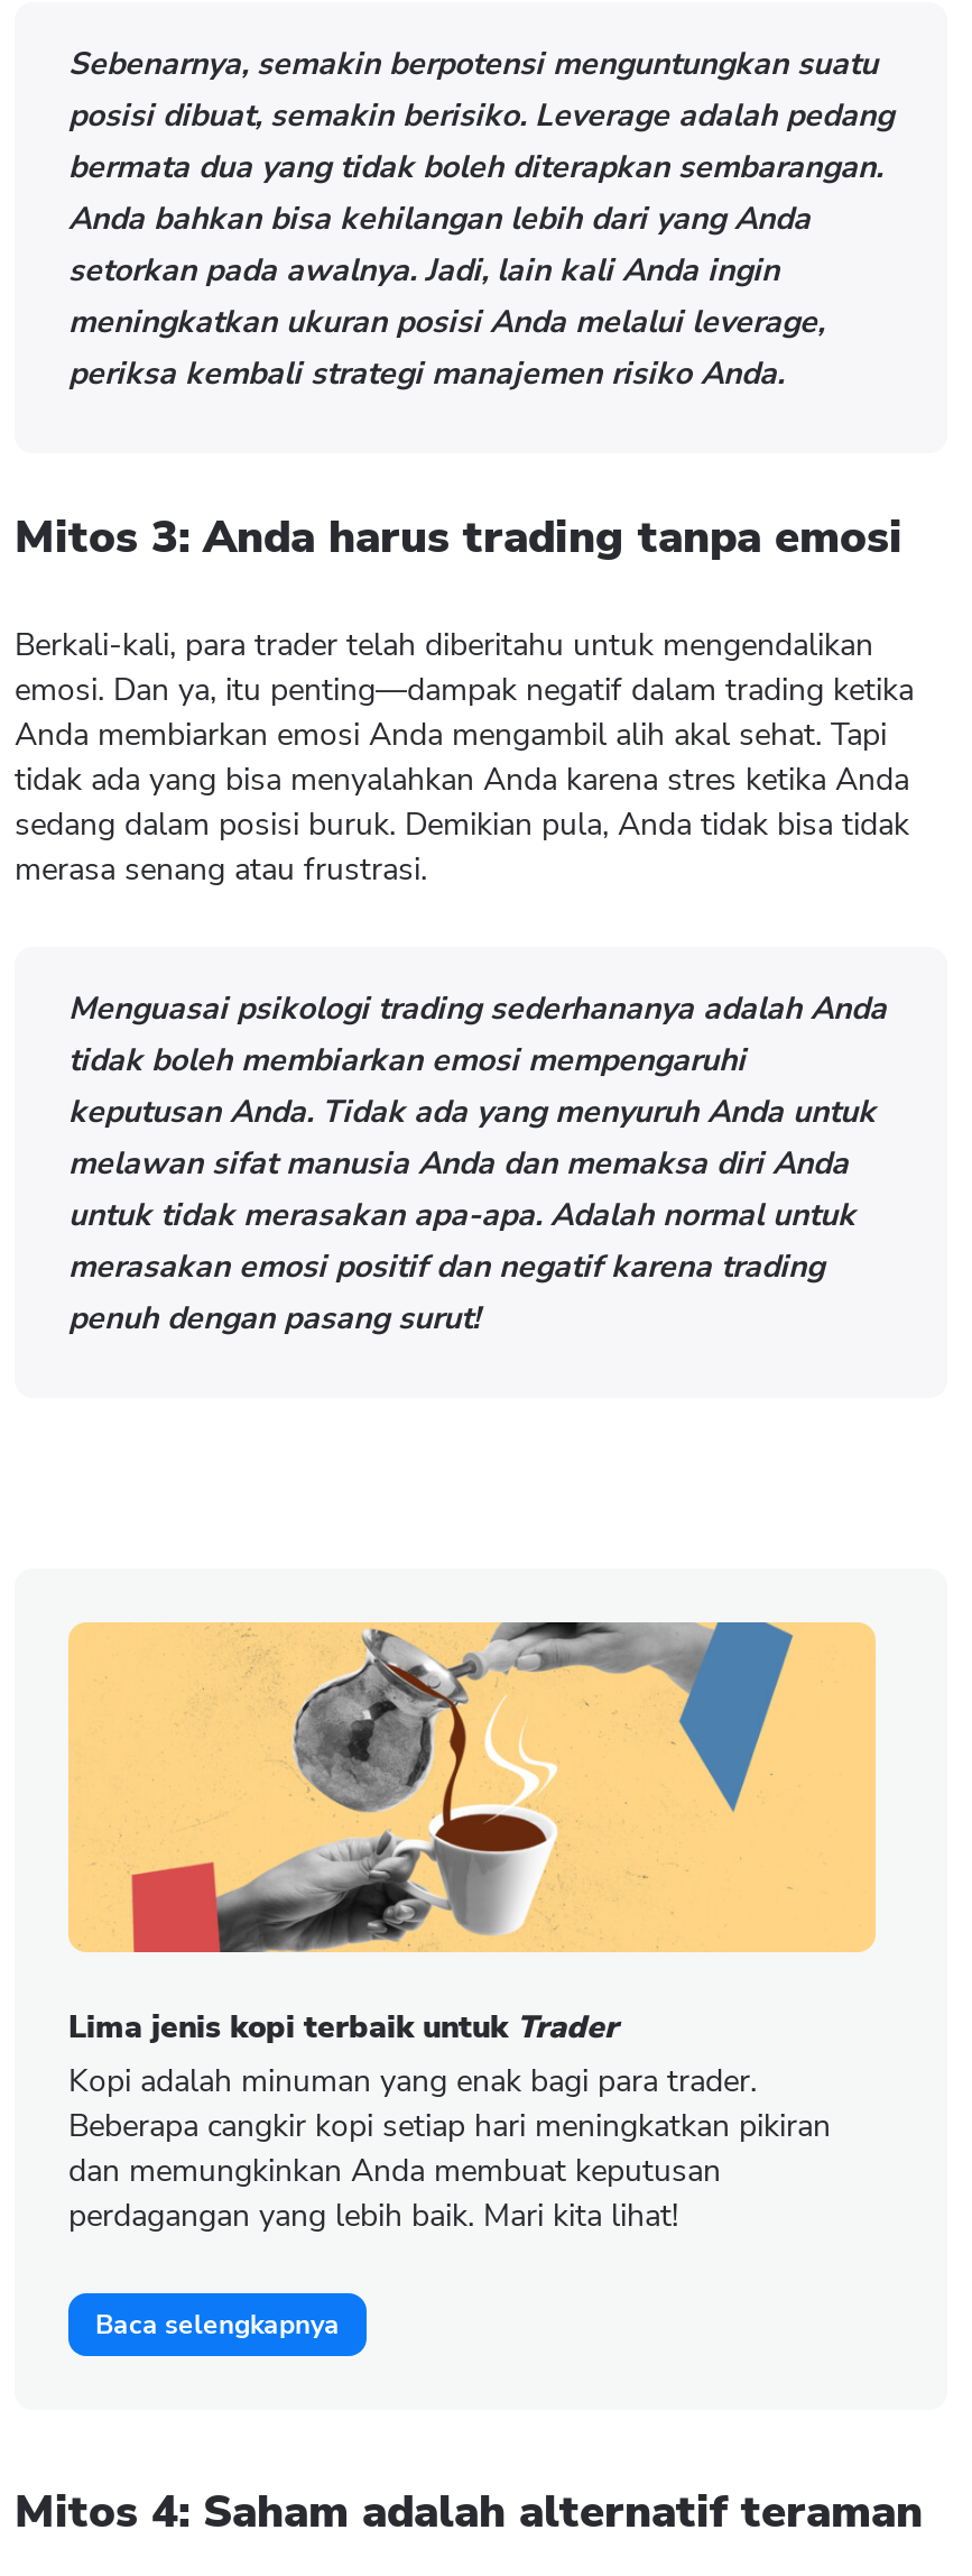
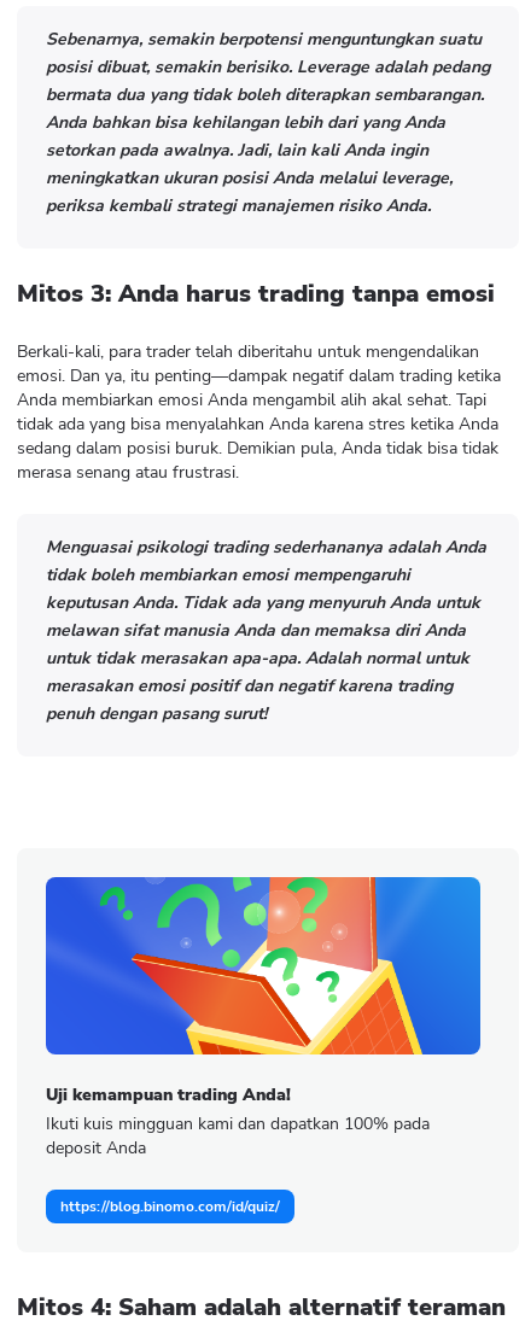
- [image]
- Lima jenis kopi terbaik untuk Trader
- Kopi adalah minuman yang enak bagi para trader.
- Beberapa cangkir kopi setiap hari meningkatkan pikiran
- dan memungkinkan Anda membuat keputusan
- perdagangan yang lebih baik. Mari kita lihat!
+ [image]
+ Uji kemampuan trading Anda!
+ Ikuti kuis mingguan kami dan dapatkan 100% pada
+ deposit Anda

- Baca selengkapnya
+ https://blog.binomo.com/id/quiz/
